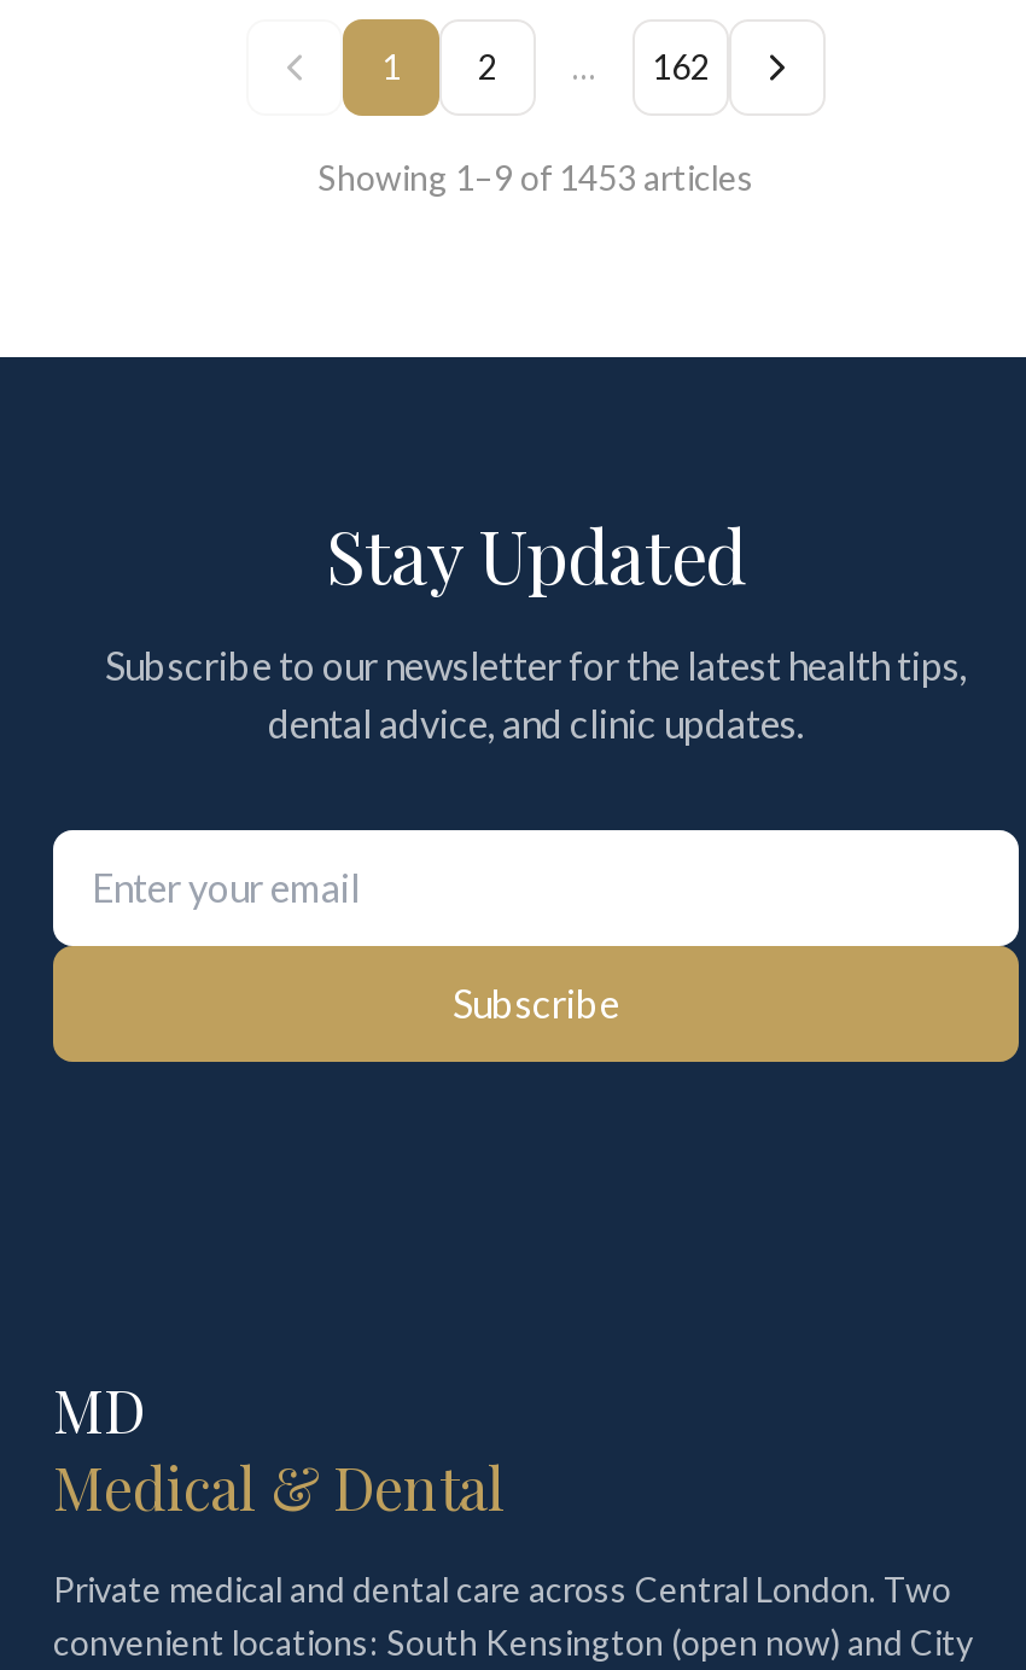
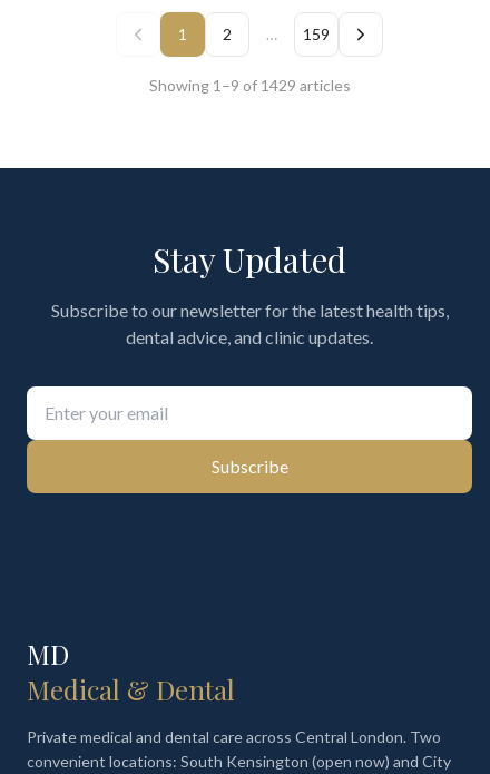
- 162
+ 159

- Showing 1–9 of 1453 articles
+ Showing 1–9 of 1429 articles
